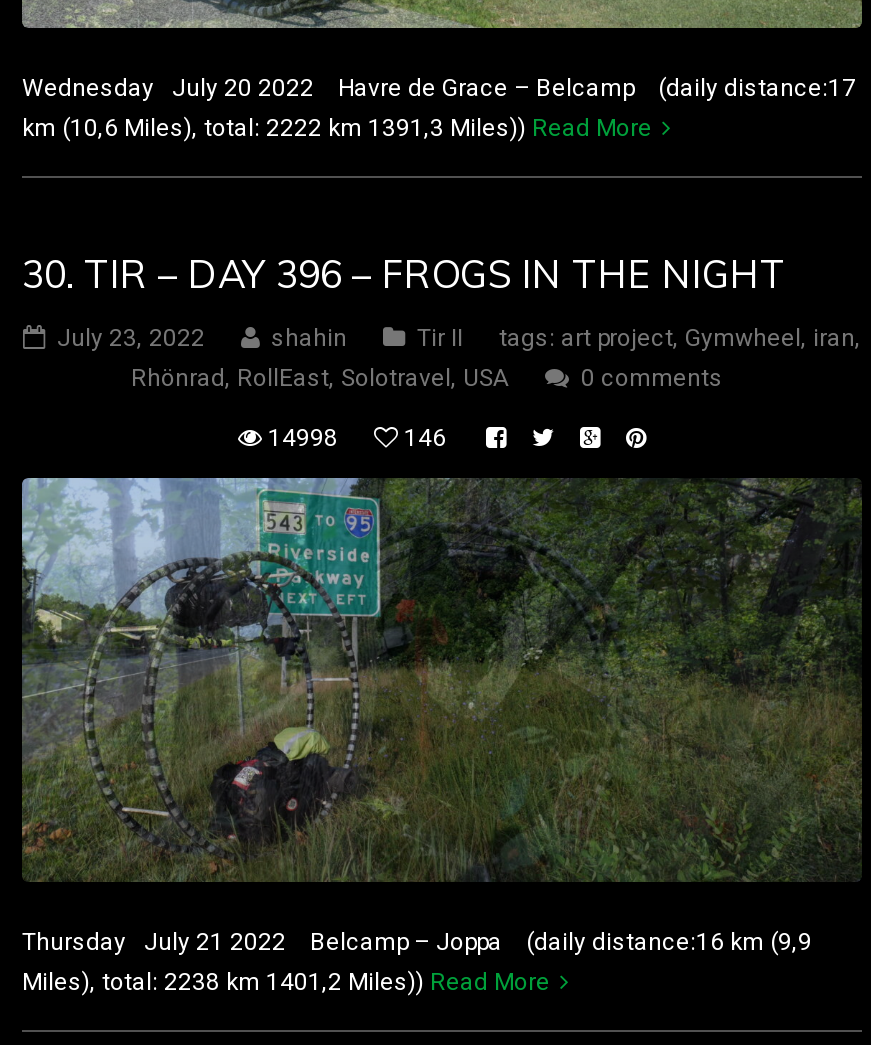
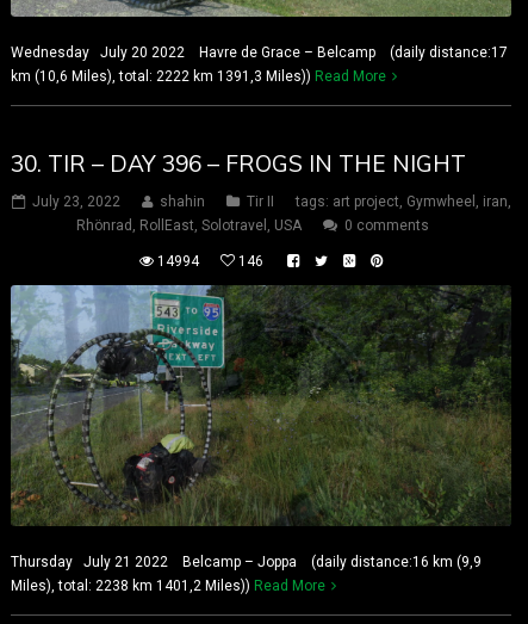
- 14998
+ 14994
